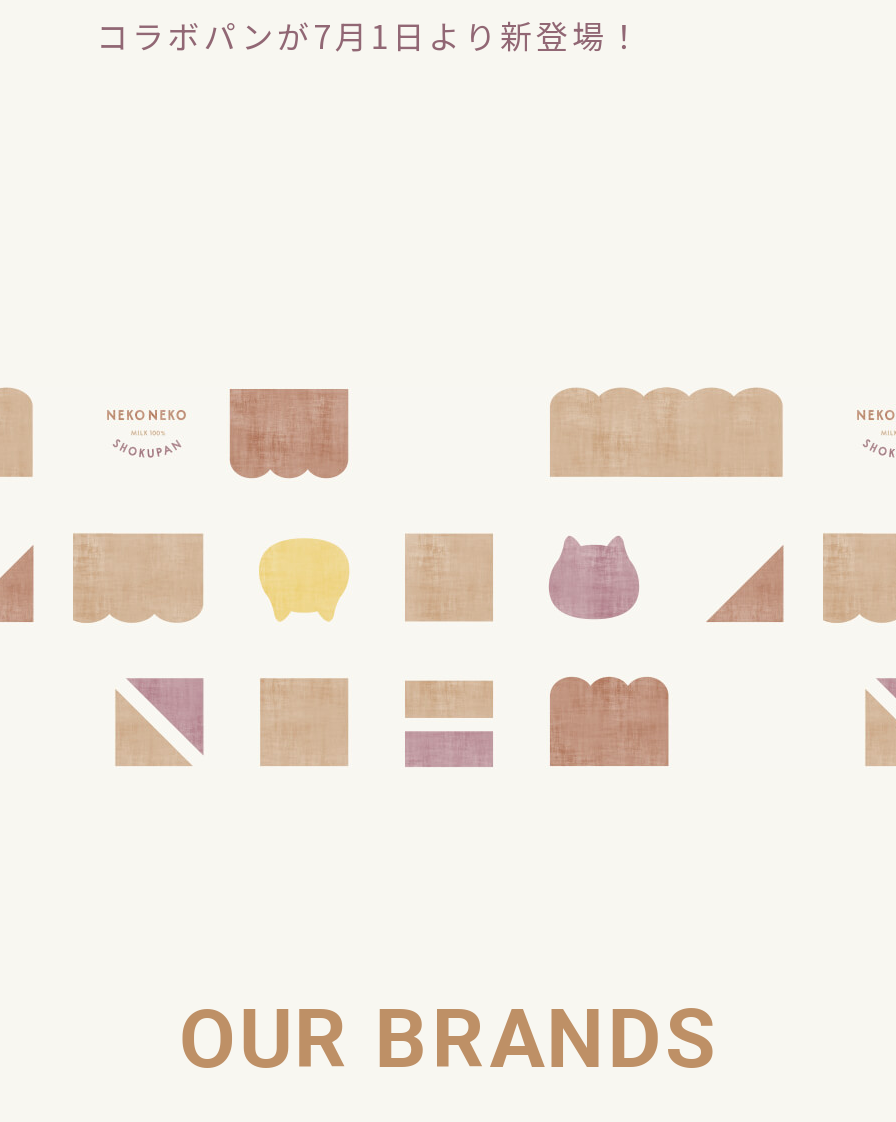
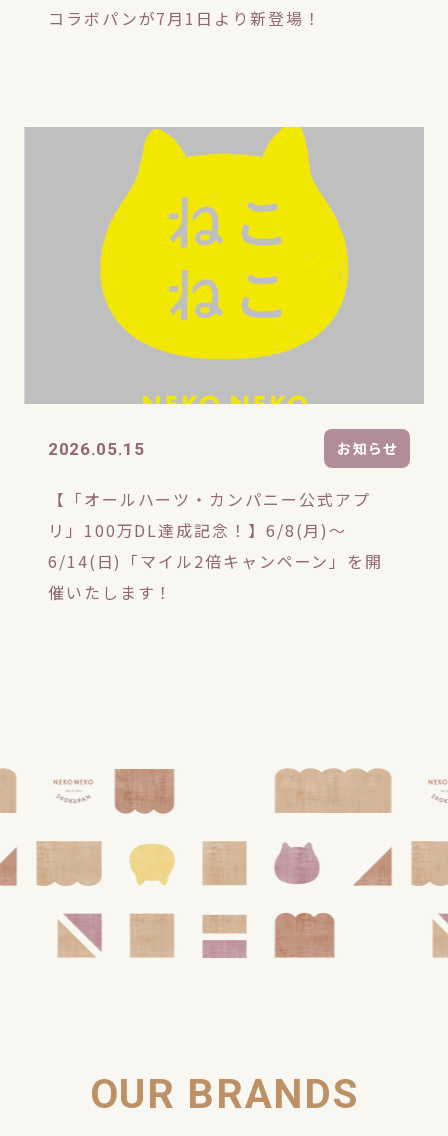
+ [image]
+ 2026.05.15
+ お知らせ
+ 【「オールハーツ・カンパニー公式アプ
+ リ」100万DL達成記念！】6/8(月)～
+ 6/14(日)「マイル2倍キャンペーン」を開
+ 催いたします！
